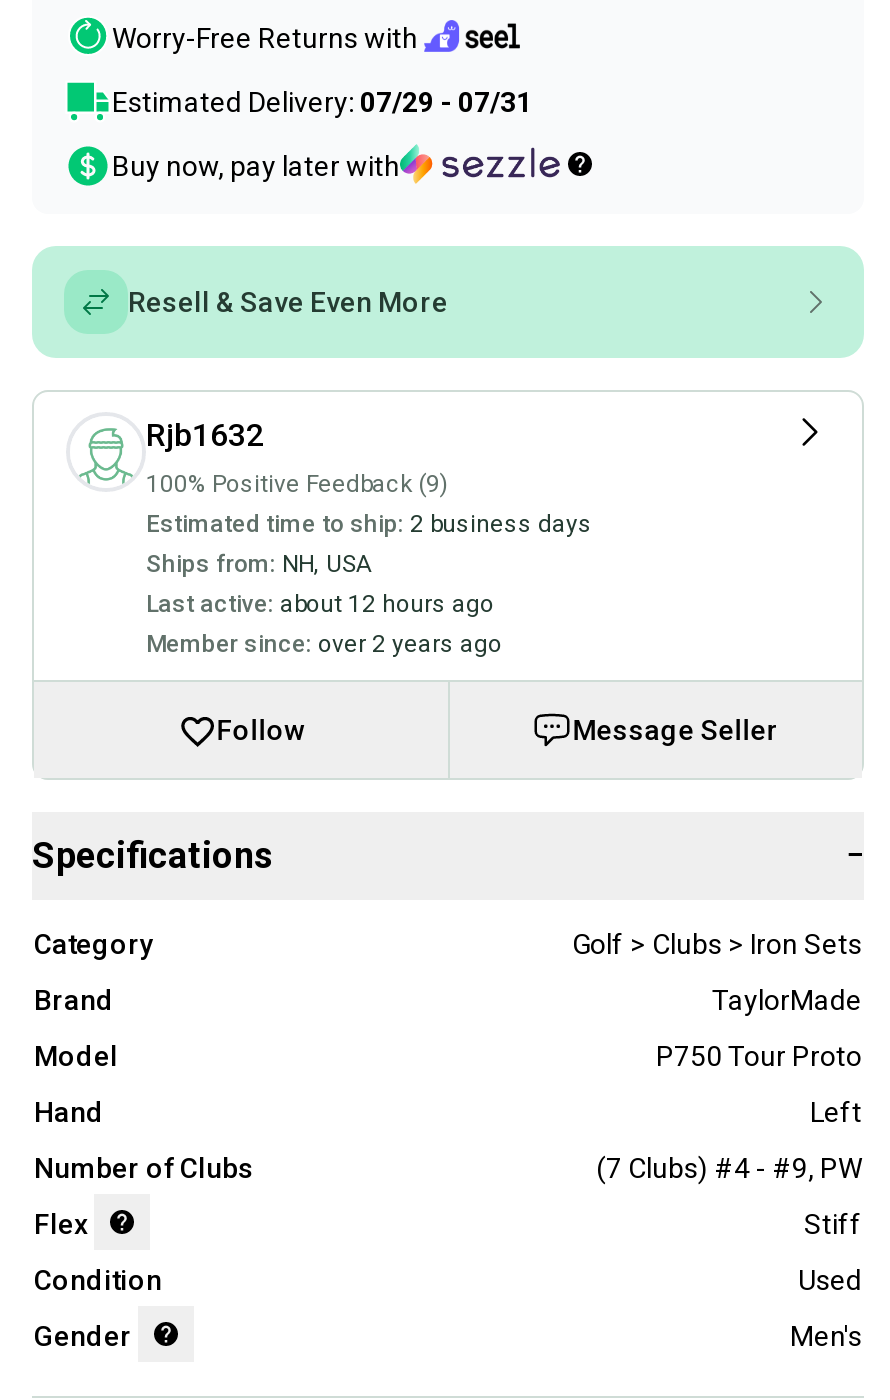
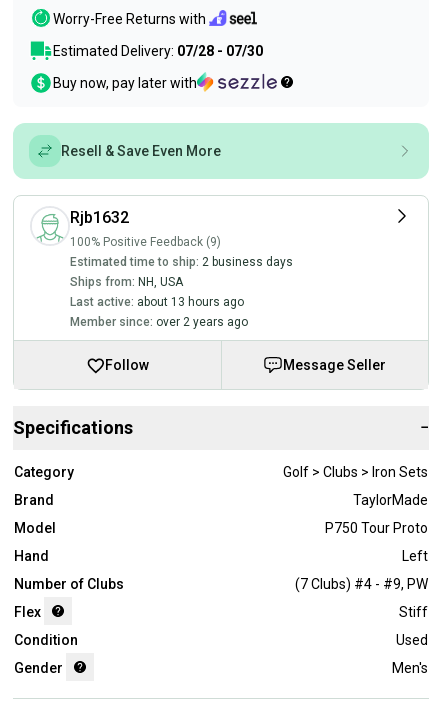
- Estimated Delivery: 07/29 - 07/31
+ Estimated Delivery: 07/28 - 07/30

- Last active: about 12 hours ago
+ Last active: about 13 hours ago
